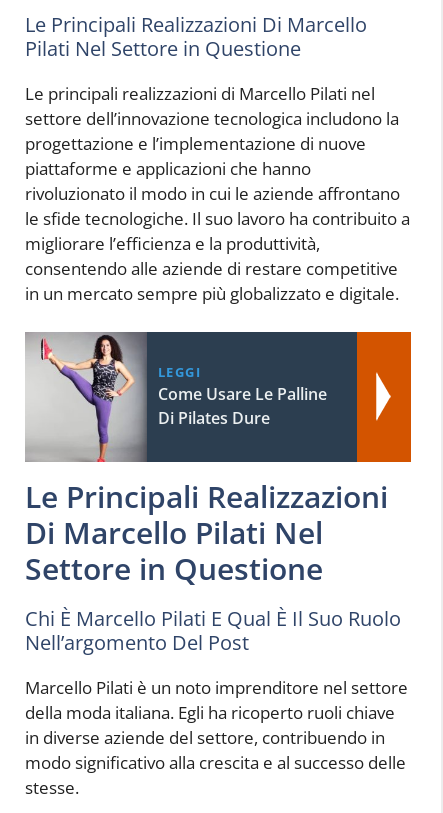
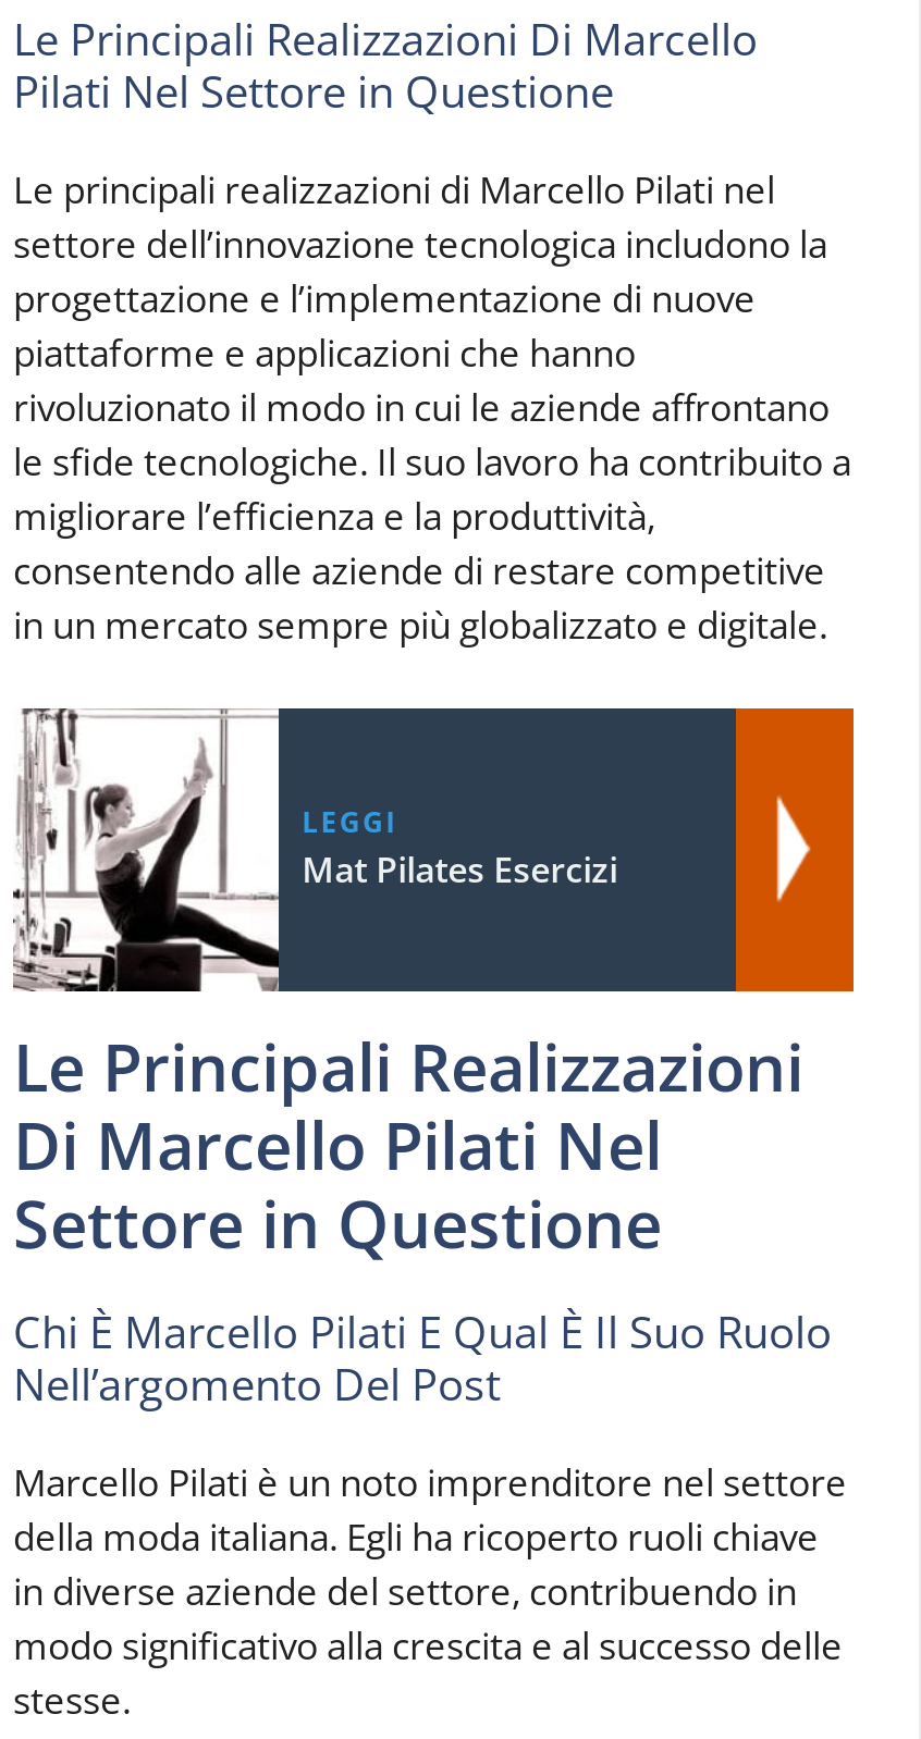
- [image]
- Come Usare Le Palline
- Di Pilates Dure
+ [image]
+ Mat Pilates Esercizi
